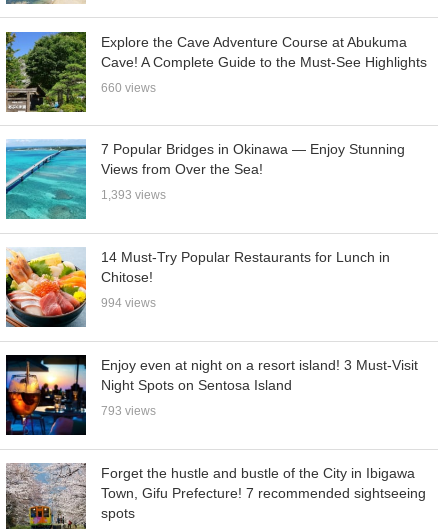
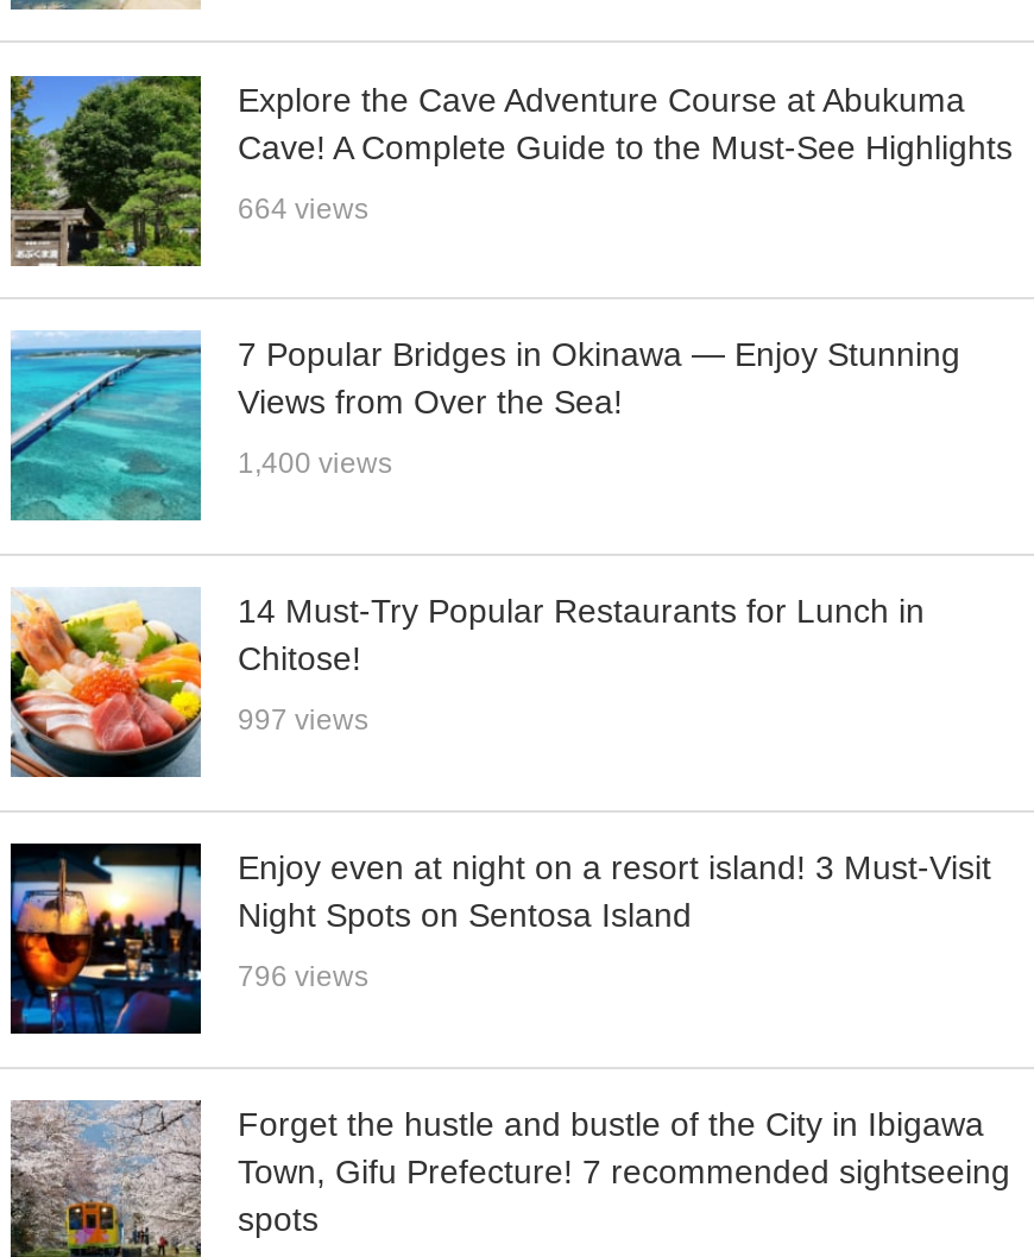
- 660 views
+ 664 views

- 1,393 views
+ 1,400 views

- 994 views
+ 997 views

- 793 views
+ 796 views
